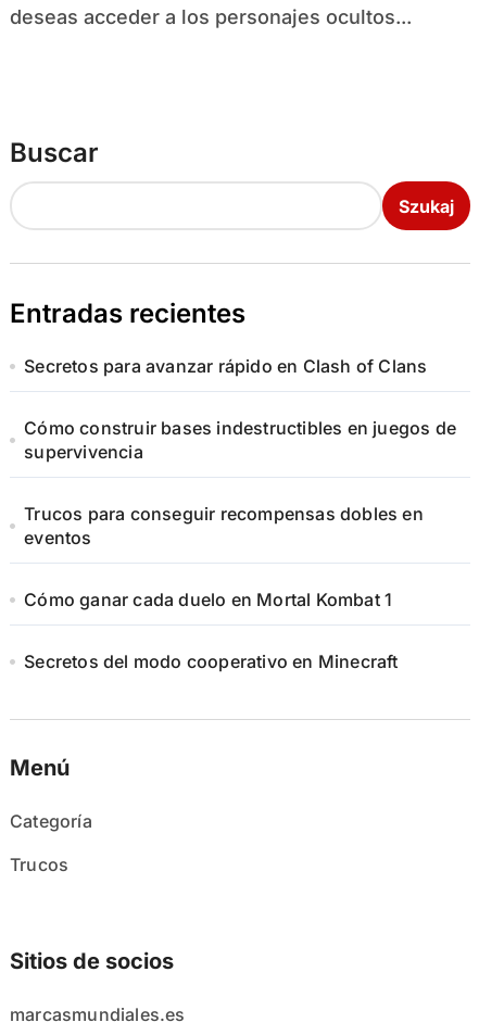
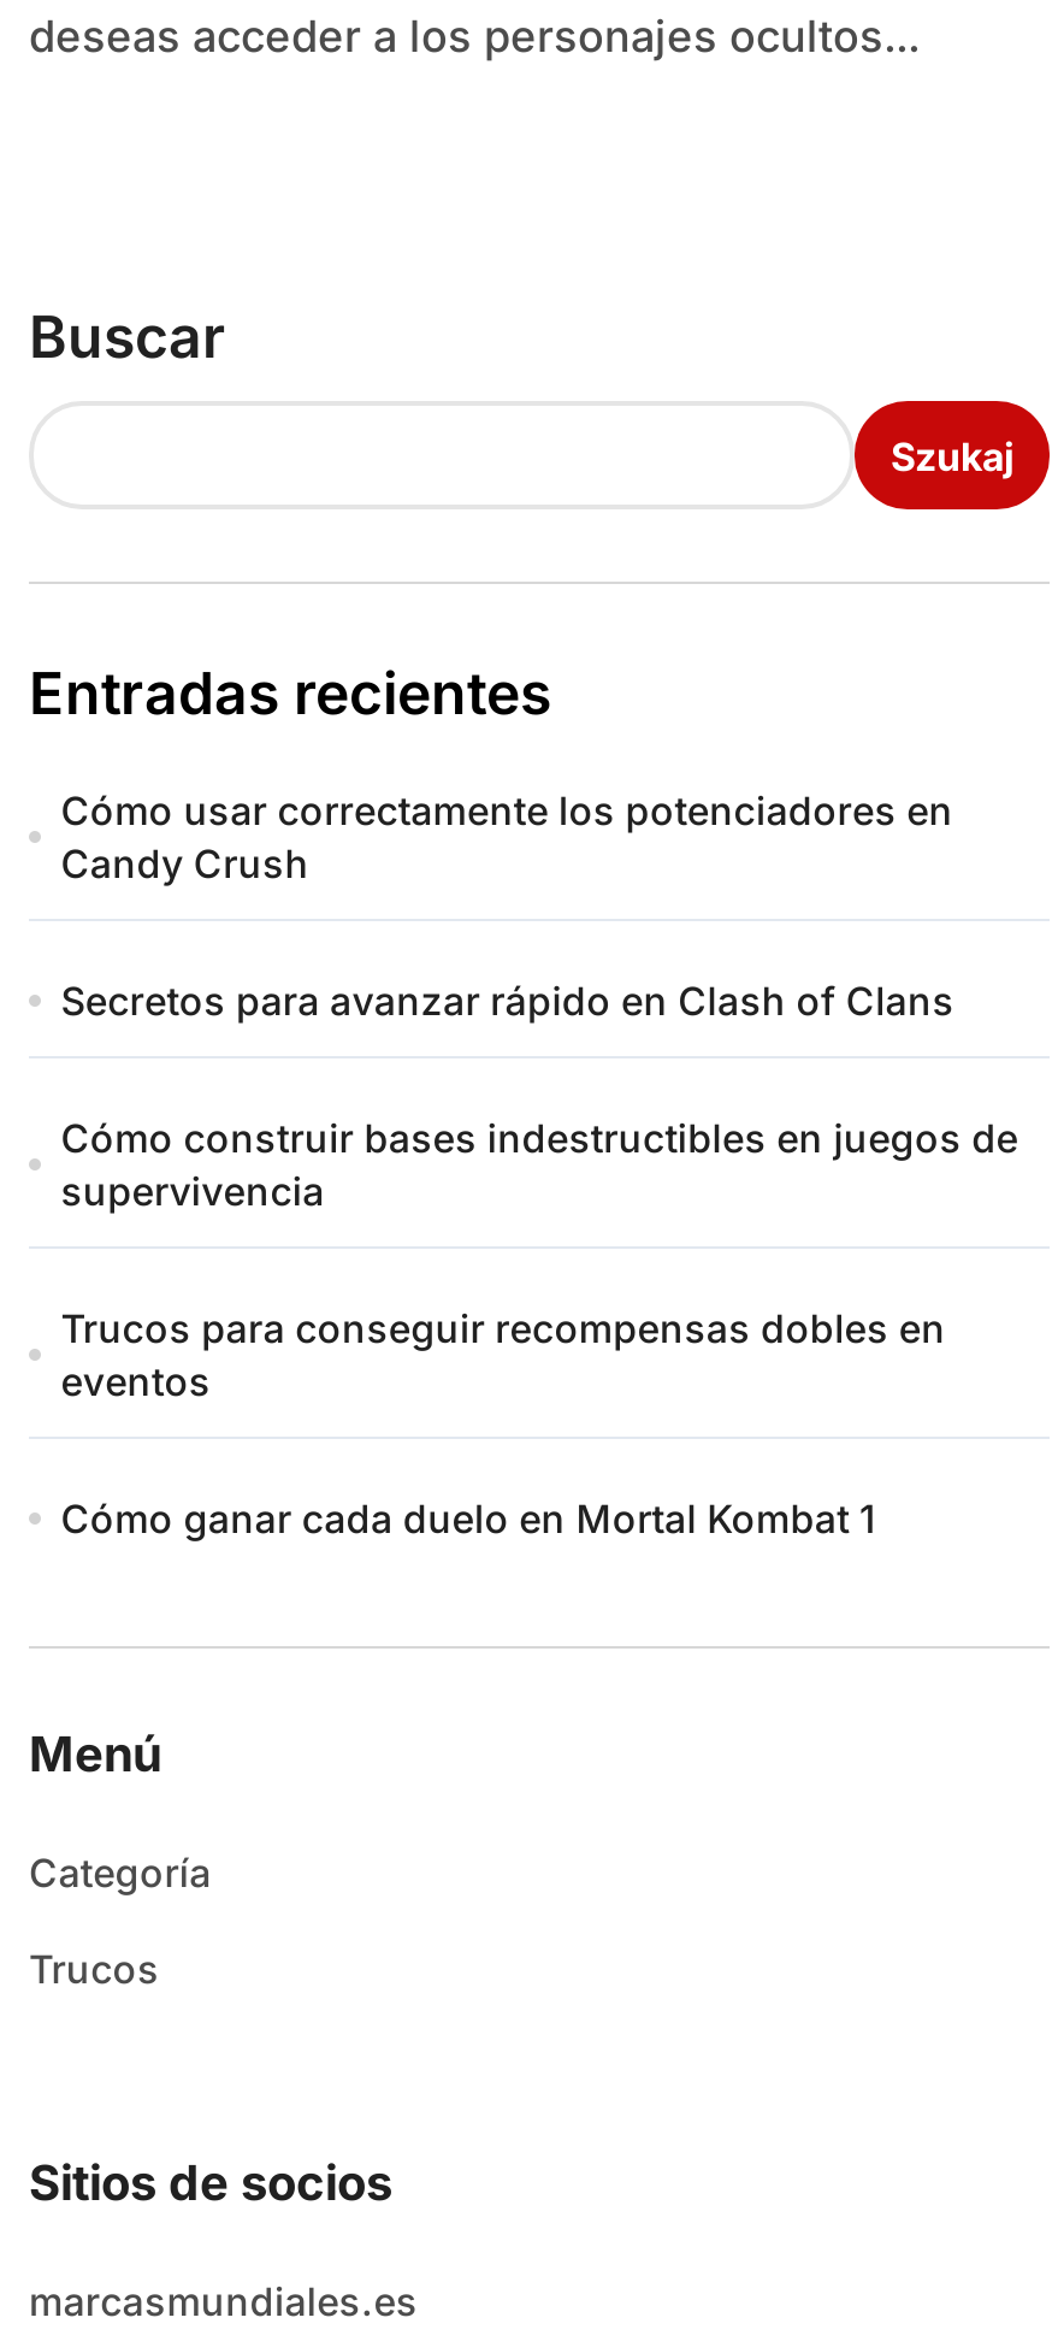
+ Cómo usar correctamente los potenciadores en
+ Candy Crush

moved down: Secretos para avanzar rápido en Clash of Clans | Cómo construir bases indestructibles en juegos de | supervivencia | Trucos para conseguir recompensas dobles en | eventos | Cómo ganar cada duelo en Mortal Kombat 1

- Secretos del modo cooperativo en Minecraft
